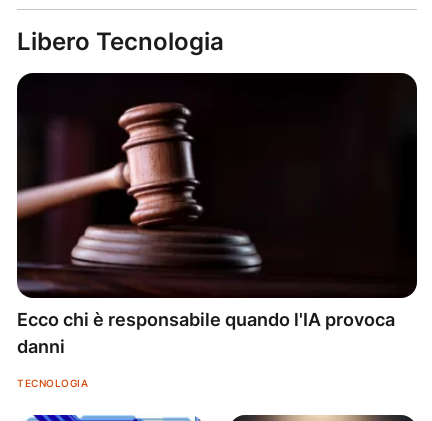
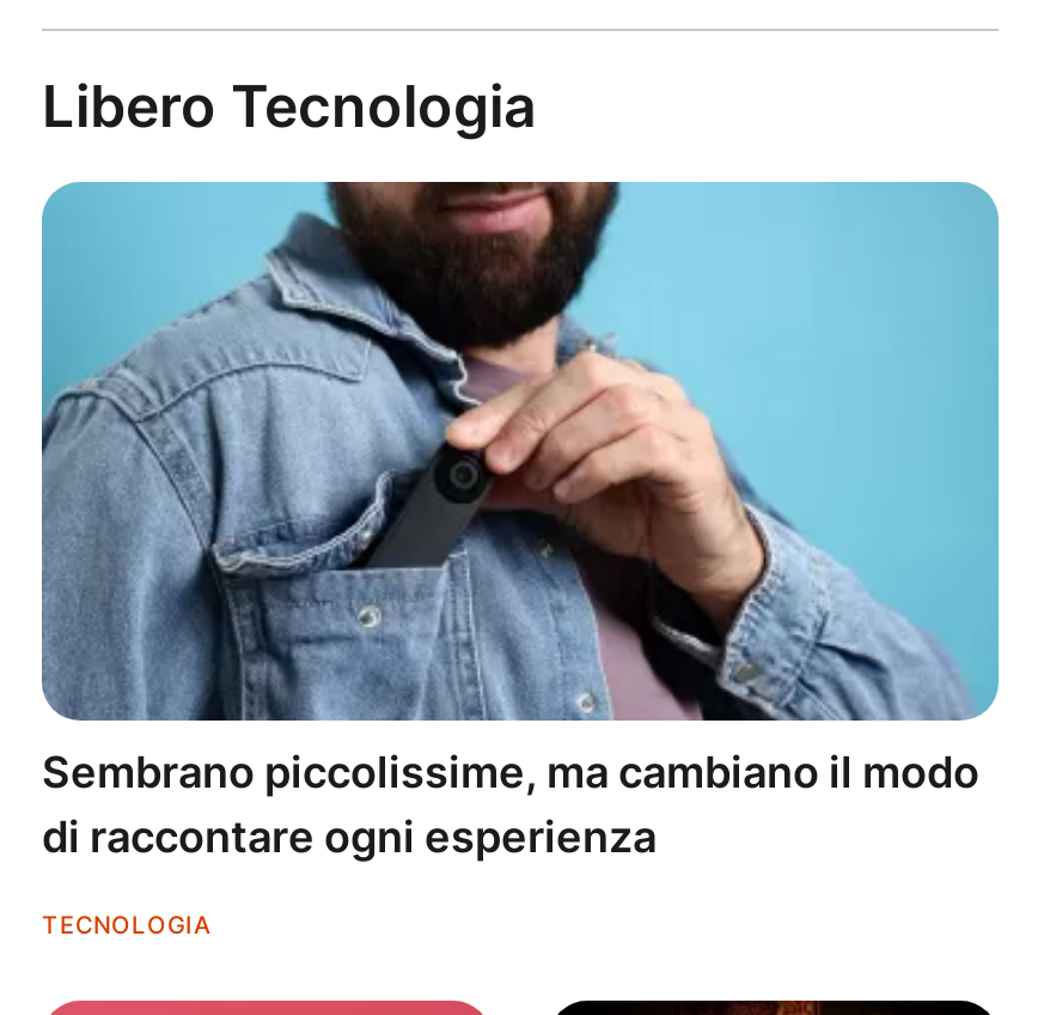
- [image]
- Ecco chi è responsabile quando l'IA provoca
- danni
+ [image]
+ Sembrano piccolissime, ma cambiano il modo
+ di raccontare ogni esperienza
